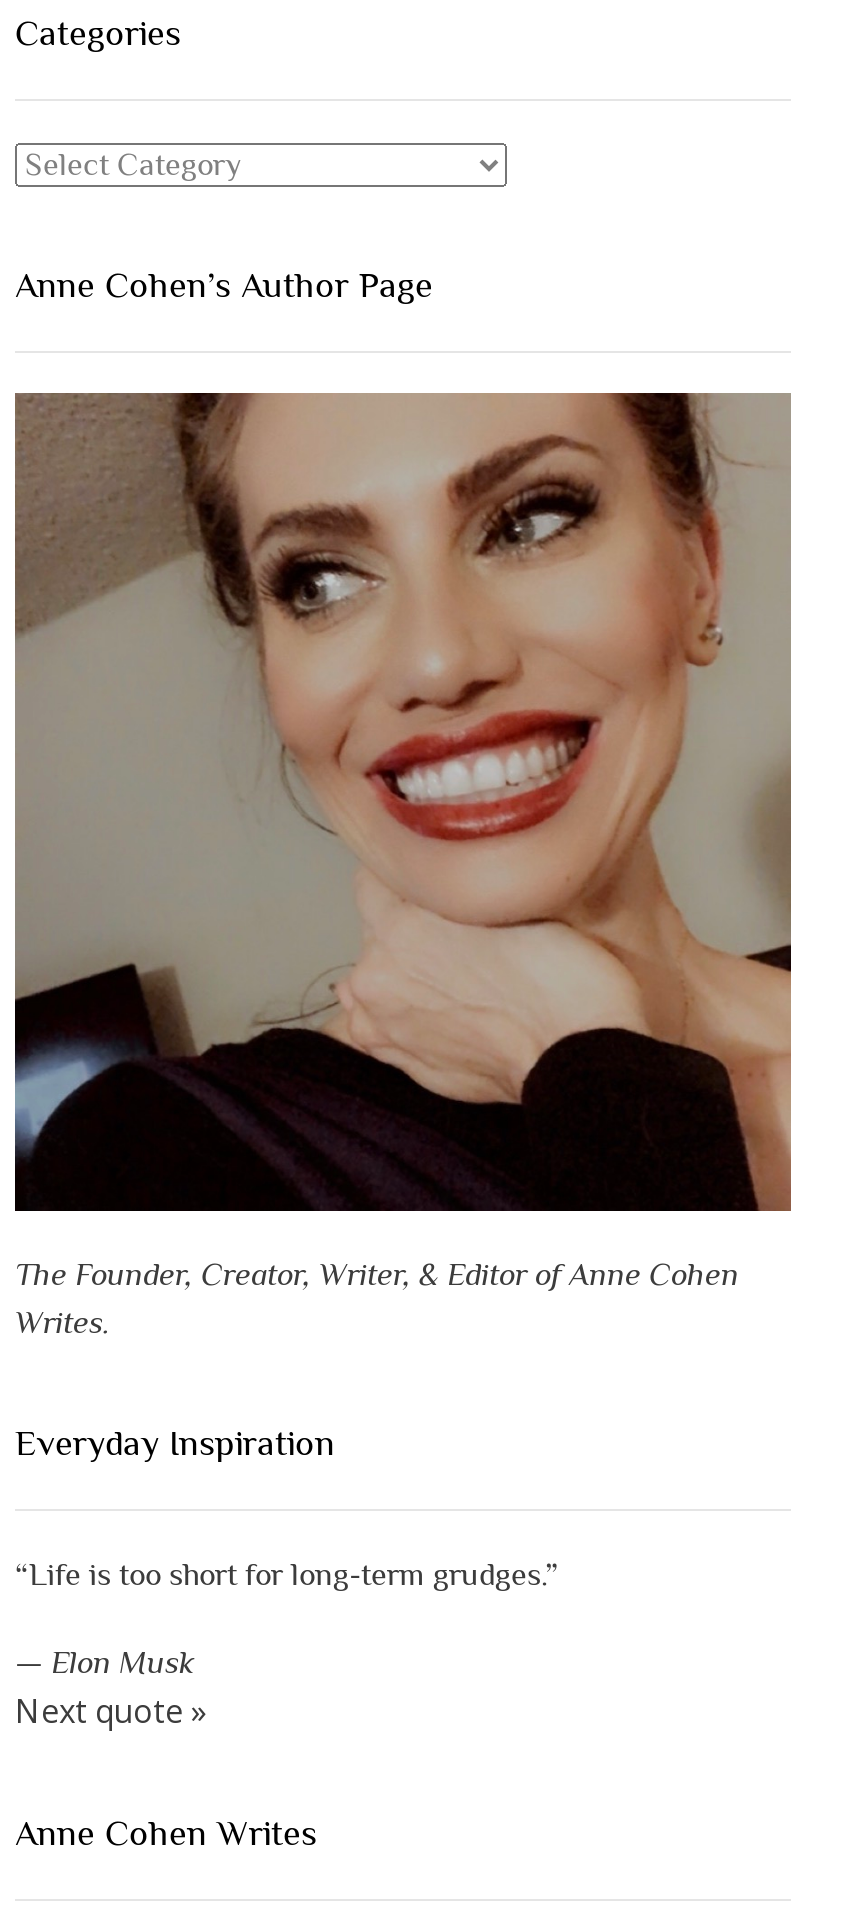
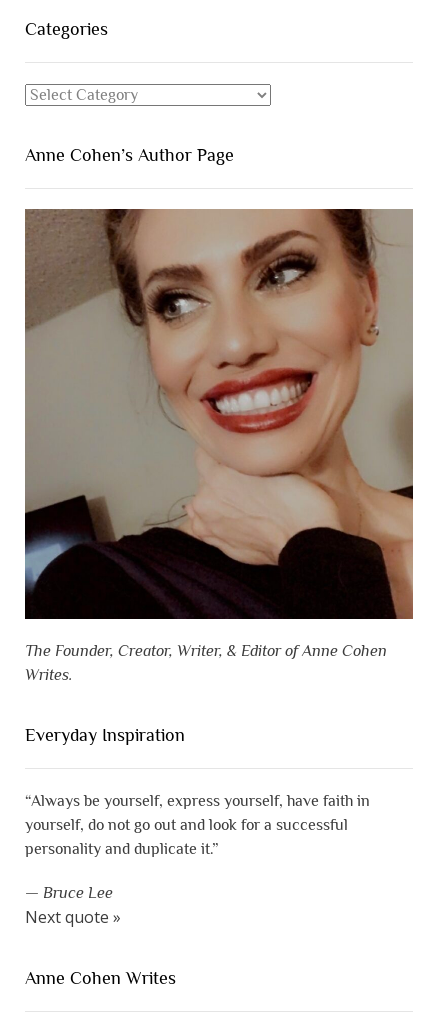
- “Life is too short for long-term grudges.”
+ “Always be yourself, express yourself, have faith in
+ yourself, do not go out and look for a successful
+ personality and duplicate it.”

- — Elon Musk
+ — Bruce Lee
